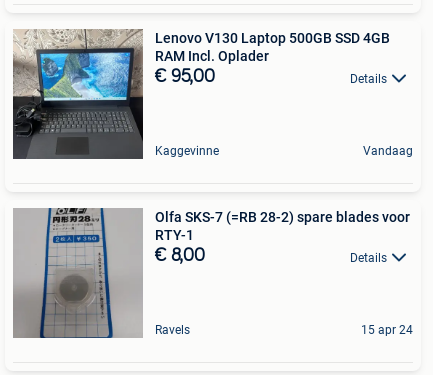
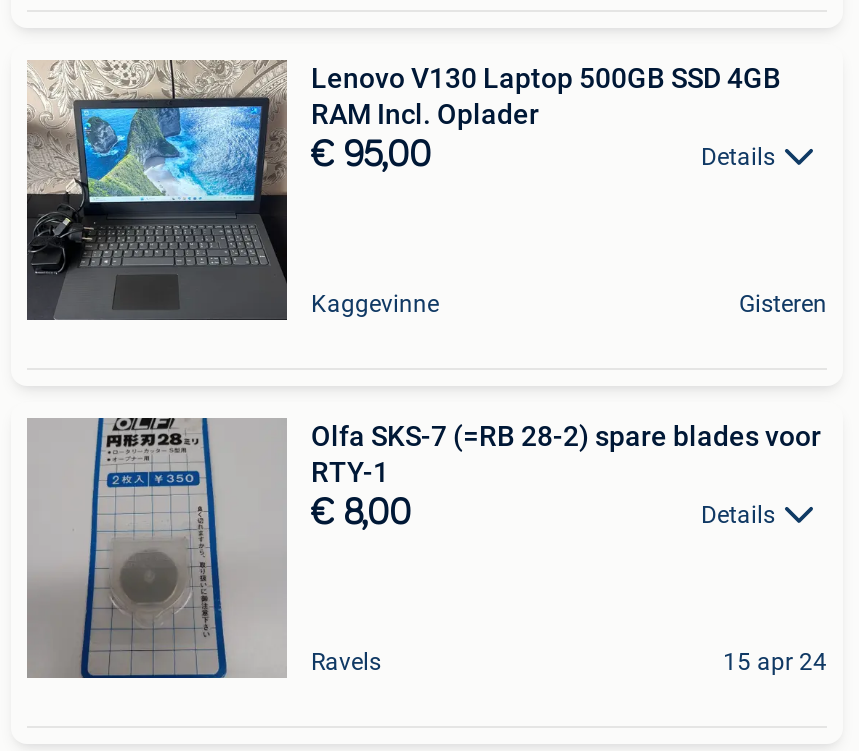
- Vandaag
+ Gisteren
